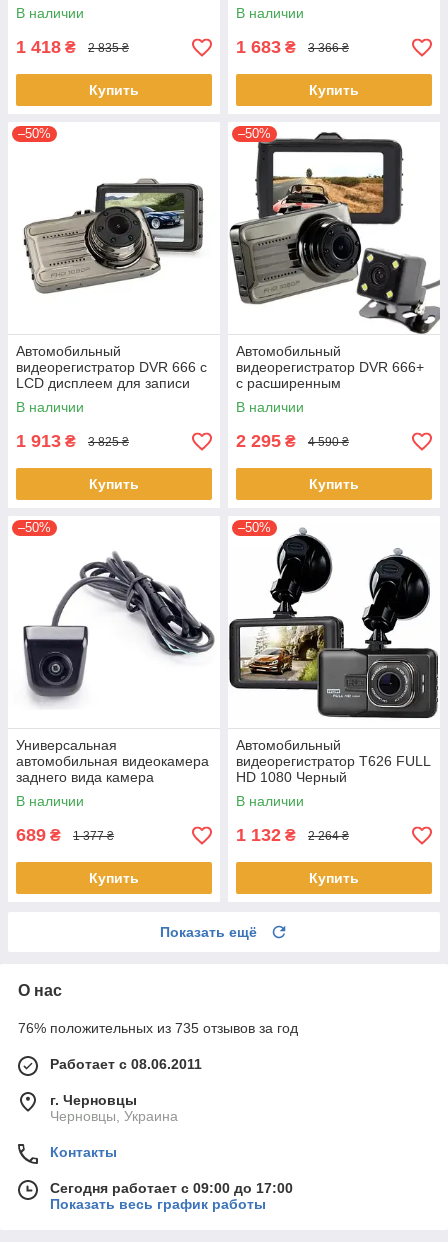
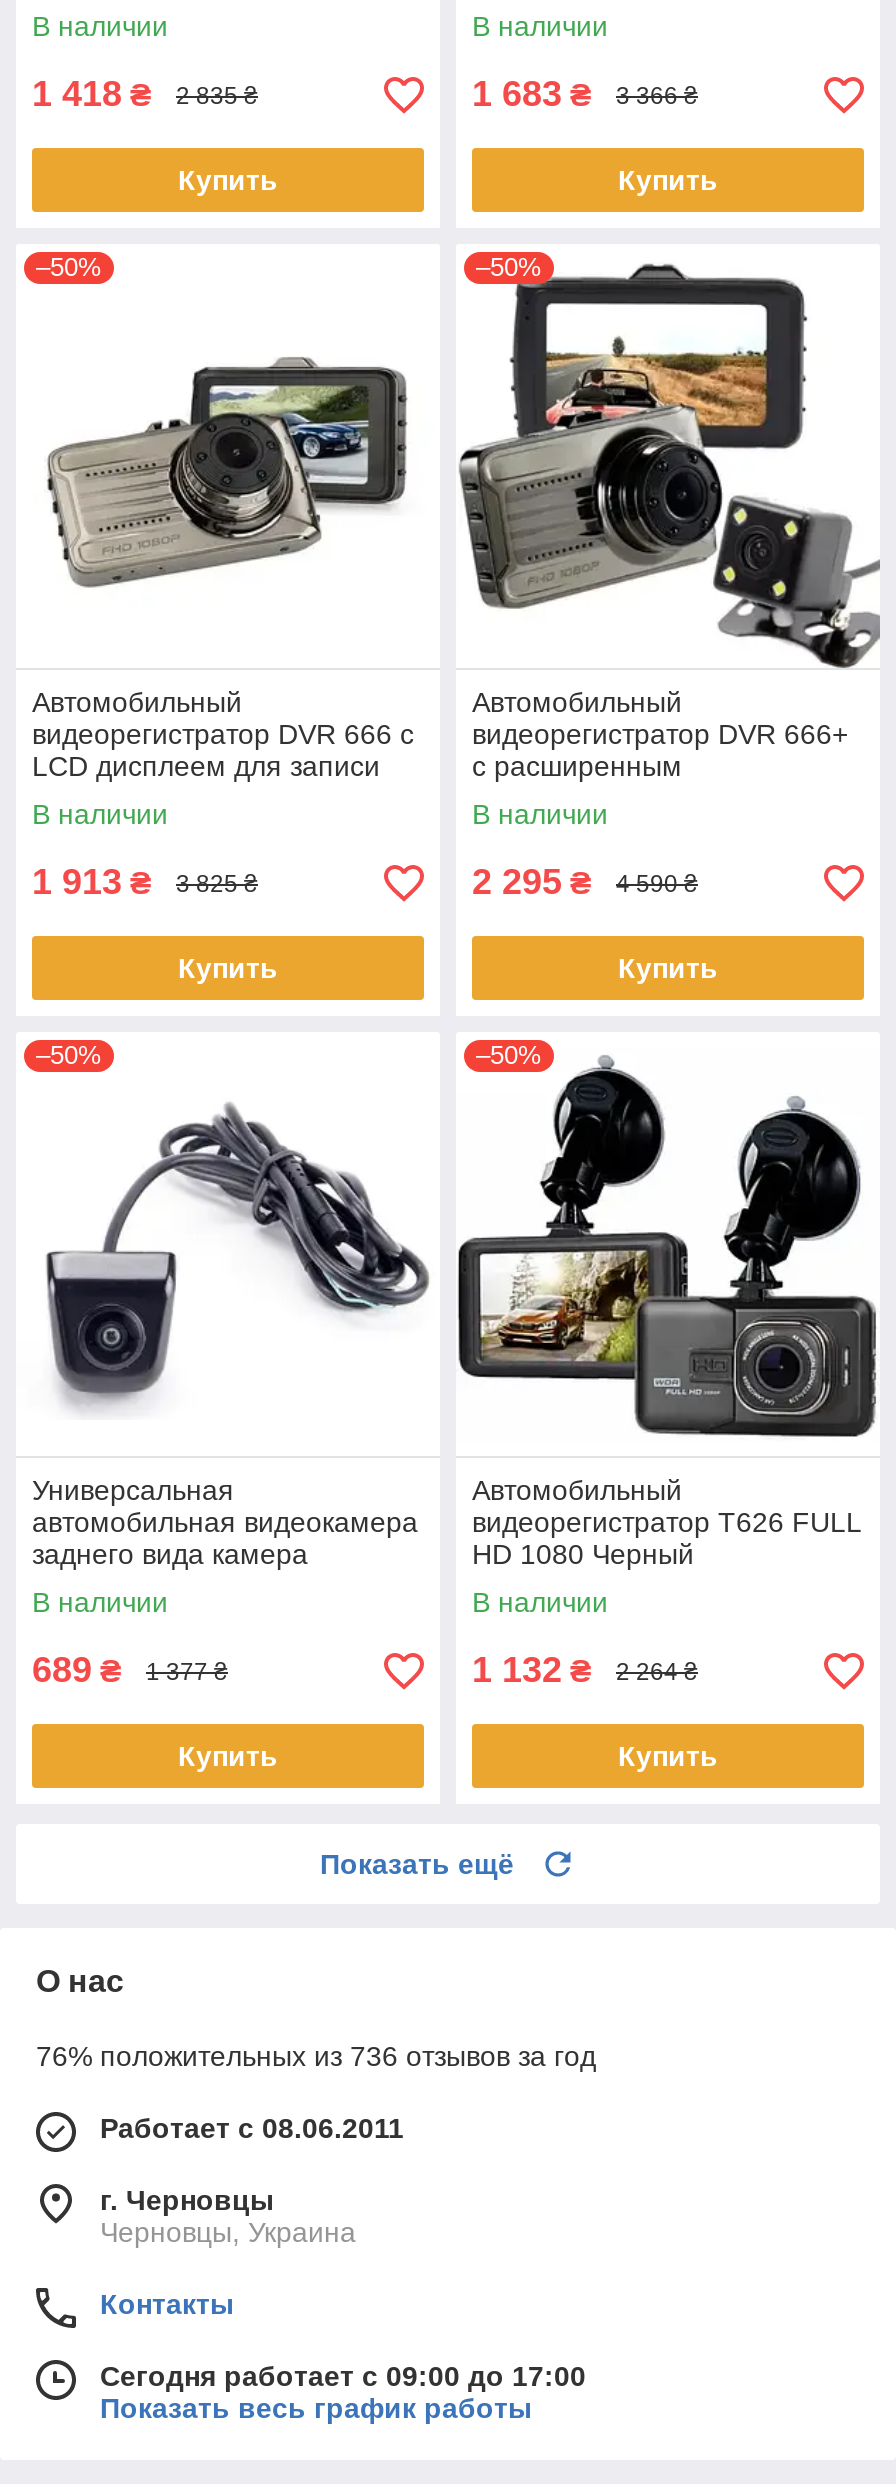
- 76% положительных из 735 отзывов за год
+ 76% положительных из 736 отзывов за год
